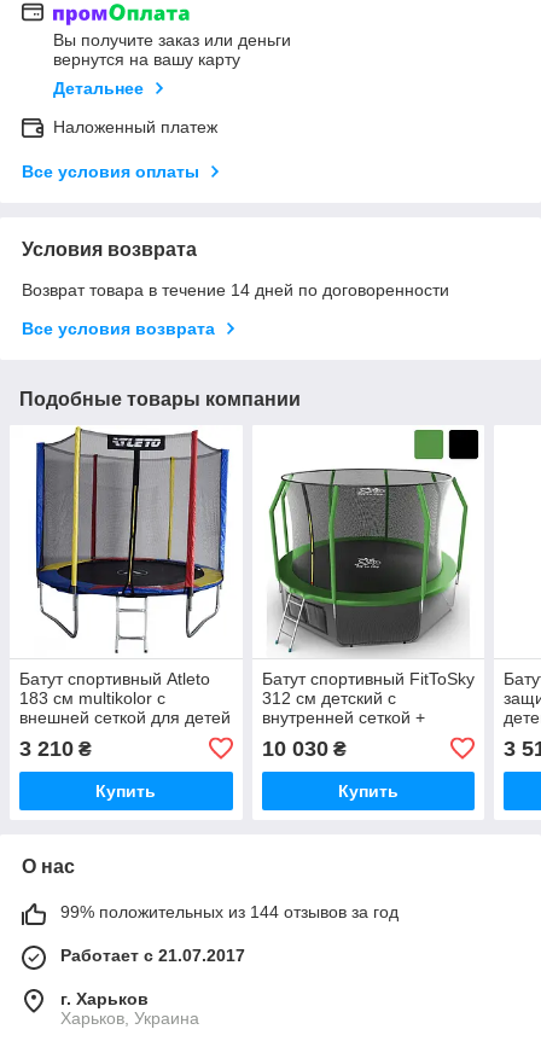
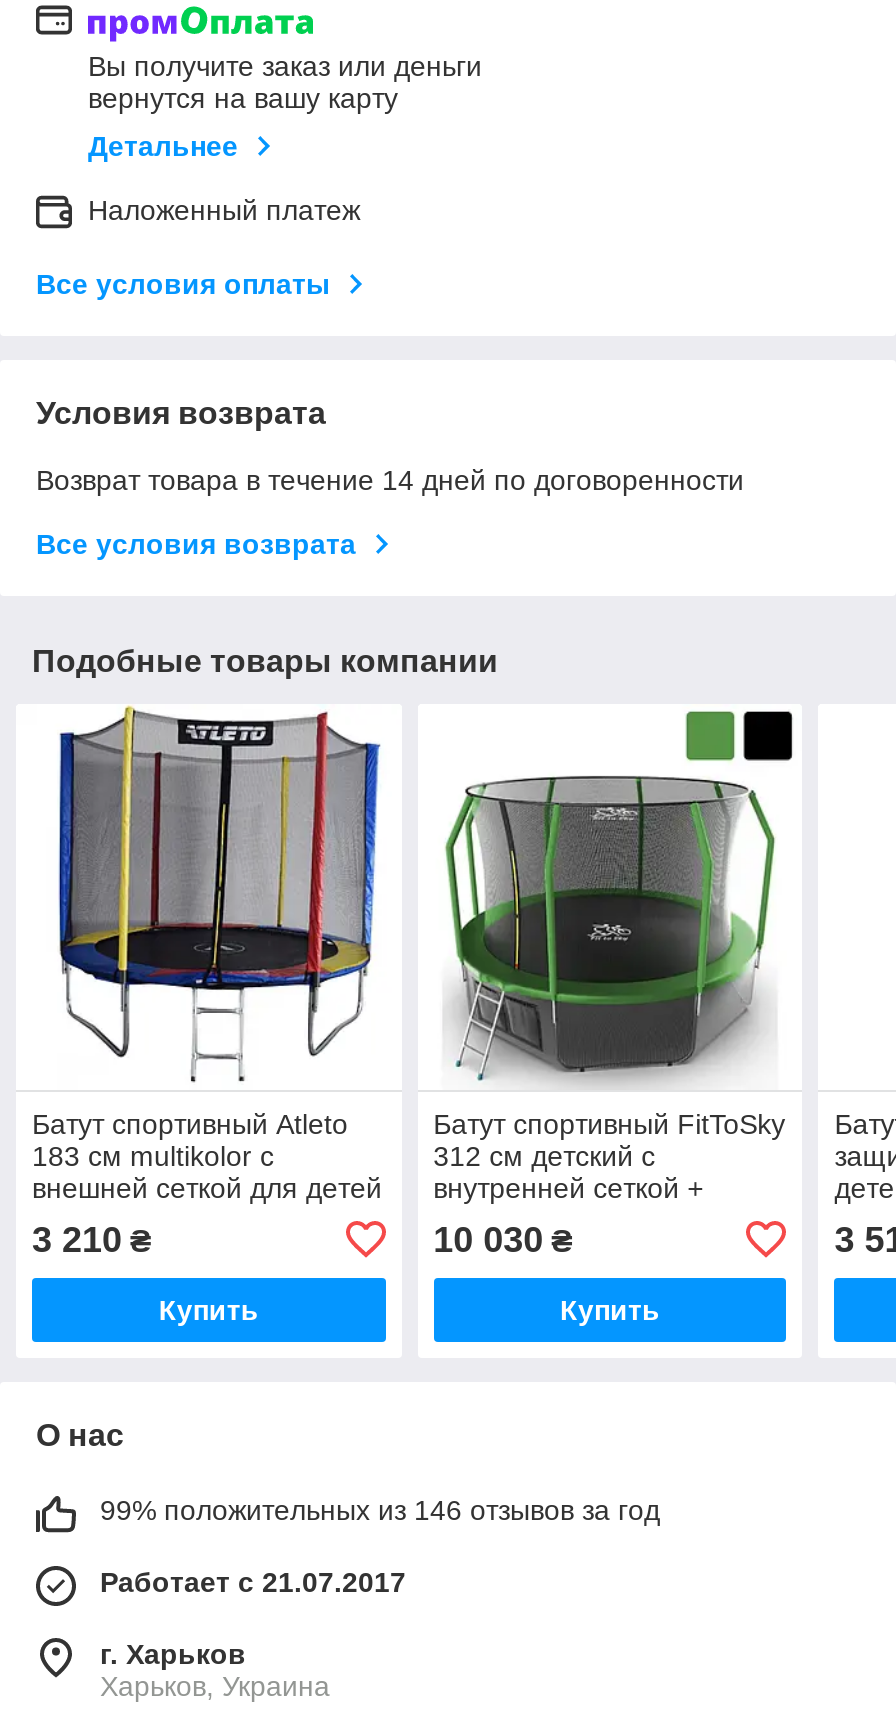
- 99% положительных из 144 отзывов за год
+ 99% положительных из 146 отзывов за год
